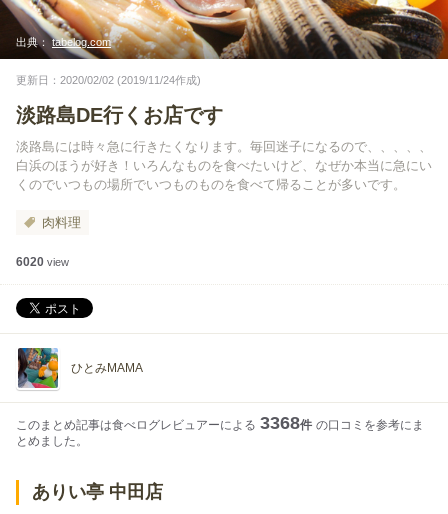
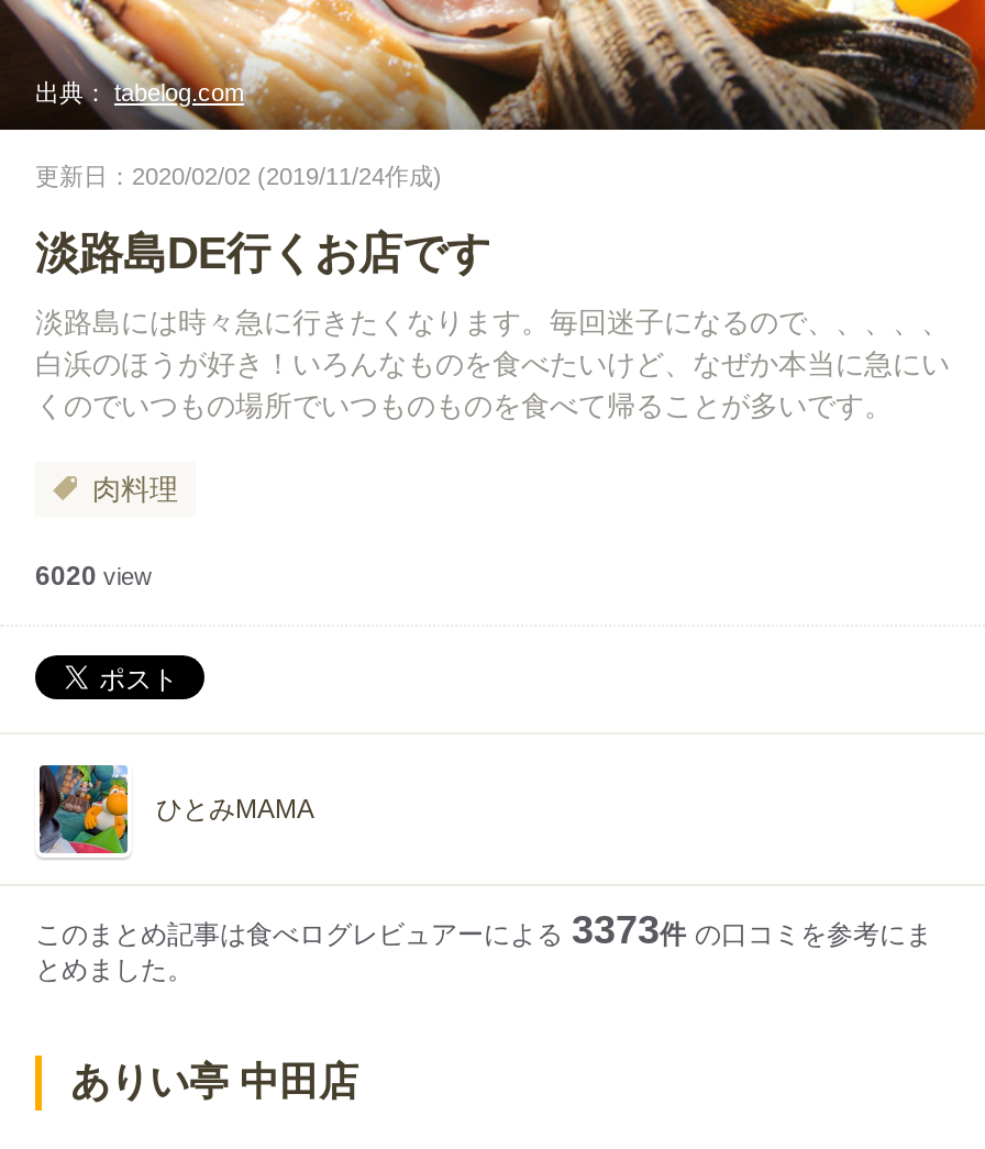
- このまとめ記事は食べログレビュアーによる 3368件 の口コミを参考にま
+ このまとめ記事は食べログレビュアーによる 3373件 の口コミを参考にま
